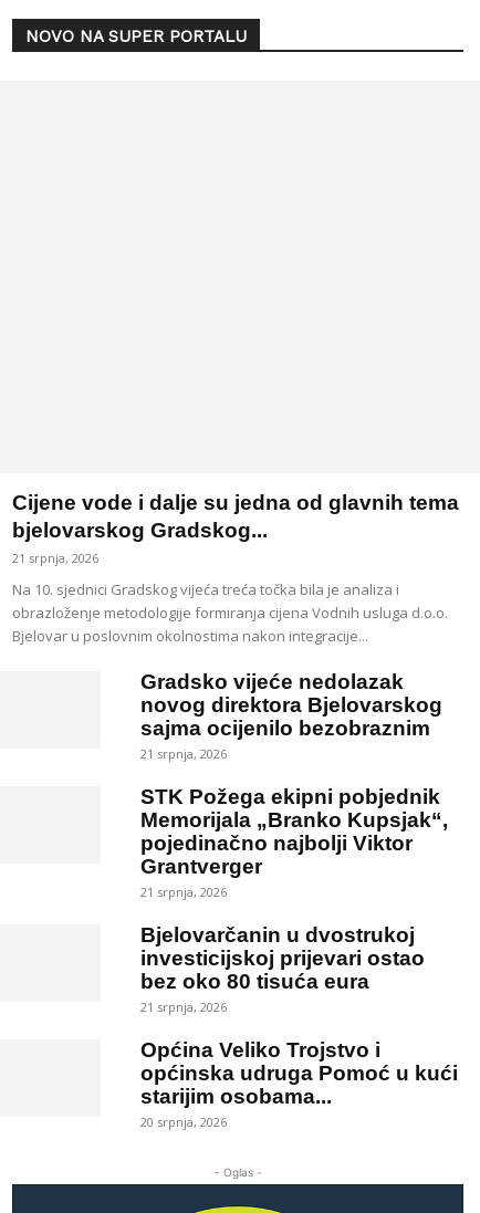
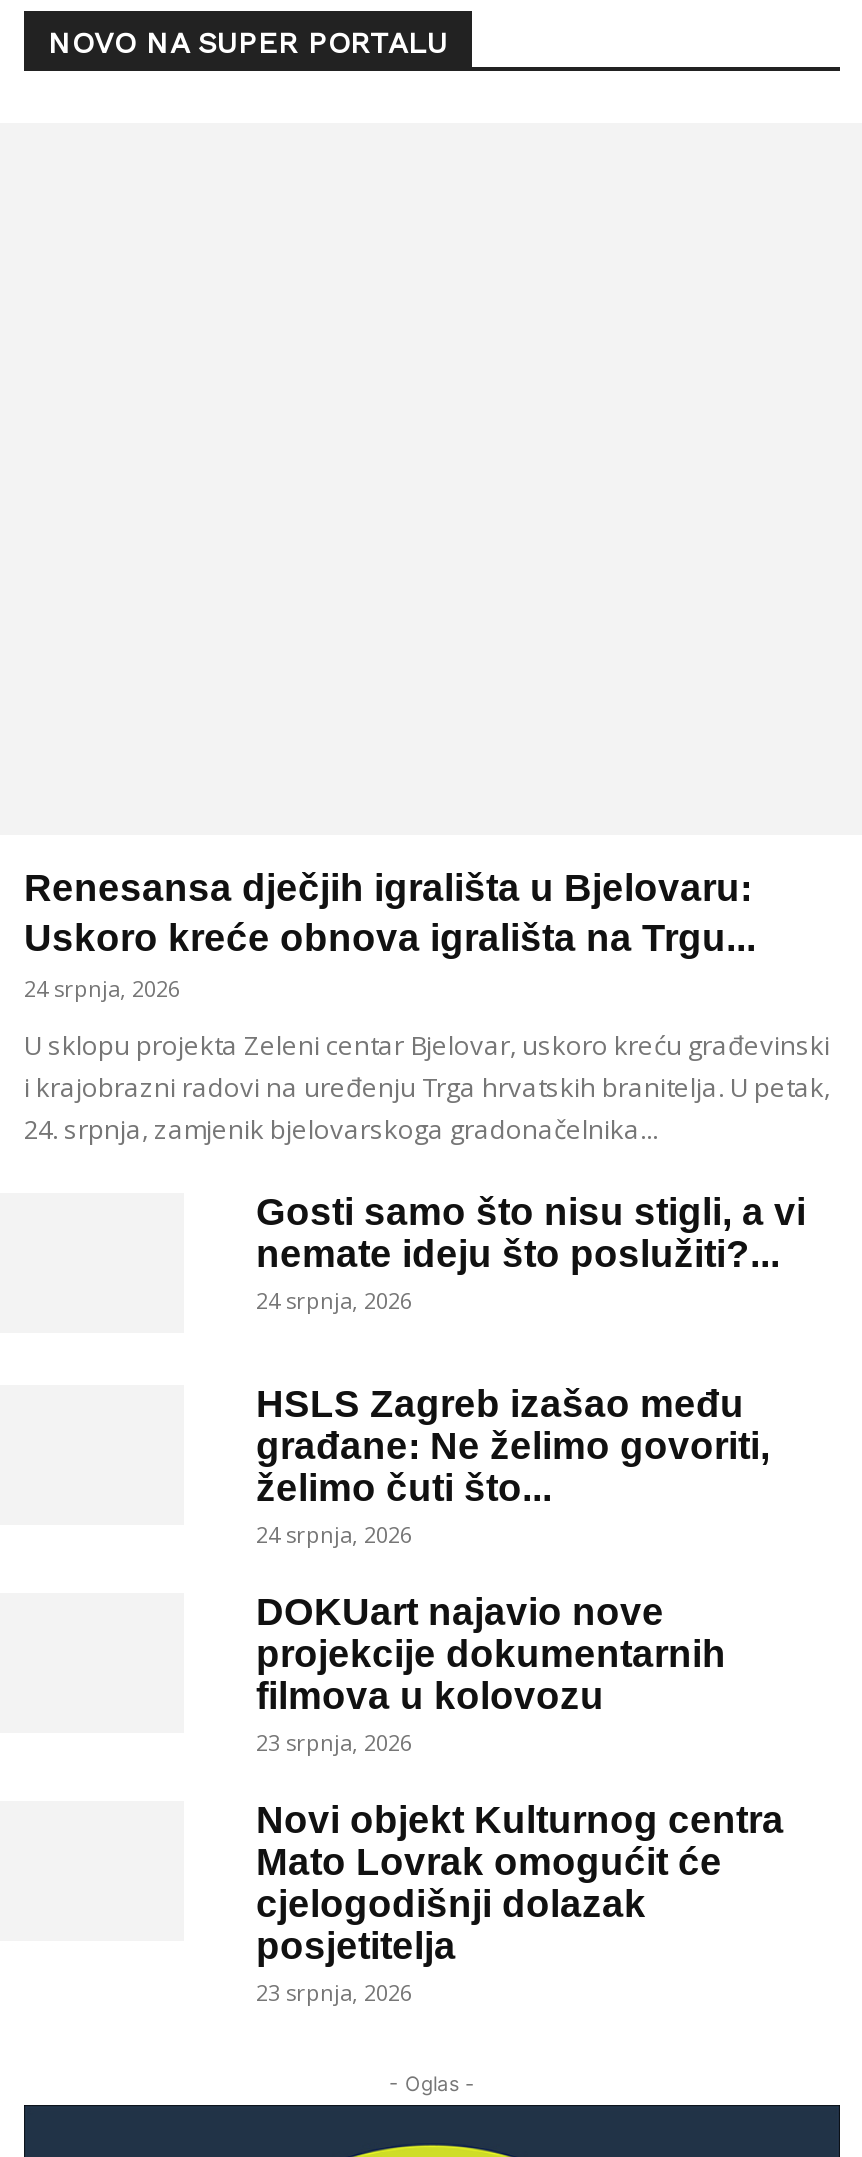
- Cijene vode i dalje su jedna od glavnih tema
- bjelovarskog Gradskog...
- 21 srpnja, 2026
+ Renesansa dječjih igrališta u Bjelovaru:
+ Uskoro kreće obnova igrališta na Trgu...
+ 24 srpnja, 2026

- Na 10. sjednici Gradskog vijeća treća točka bila je analiza i
- obrazloženje metodologije formiranja cijena Vodnih usluga d.o.o.
- Bjelovar u poslovnim okolnostima nakon integracije...
+ U sklopu projekta Zeleni centar Bjelovar, uskoro kreću građevinski
+ i krajobrazni radovi na uređenju Trga hrvatskih branitelja. U petak,
+ 24. srpnja, zamjenik bjelovarskoga gradonačelnika...

- Gradsko vijeće nedolazak
- novog direktora Bjelovarskog
- sajma ocijenilo bezobraznim
- 21 srpnja, 2026
+ Gosti samo što nisu stigli, a vi
+ nemate ideju što poslužiti?...
+ 24 srpnja, 2026

- STK Požega ekipni pobjednik
- Memorijala „Branko Kupsjak“,
- pojedinačno najbolji Viktor
- Grantverger
- 21 srpnja, 2026
+ HSLS Zagreb izašao među
+ građane: Ne želimo govoriti,
+ želimo čuti što...
+ 24 srpnja, 2026

- Bjelovarčanin u dvostrukoj
- investicijskoj prijevari ostao
- bez oko 80 tisuća eura
- 21 srpnja, 2026
+ DOKUart najavio nove
+ projekcije dokumentarnih
+ filmova u kolovozu
+ 23 srpnja, 2026

- Općina Veliko Trojstvo i
- općinska udruga Pomoć u kući
- starijim osobama...
- 20 srpnja, 2026
+ Novi objekt Kulturnog centra
+ Mato Lovrak omogućit će
+ cjelogodišnji dolazak
+ posjetitelja
+ 23 srpnja, 2026
